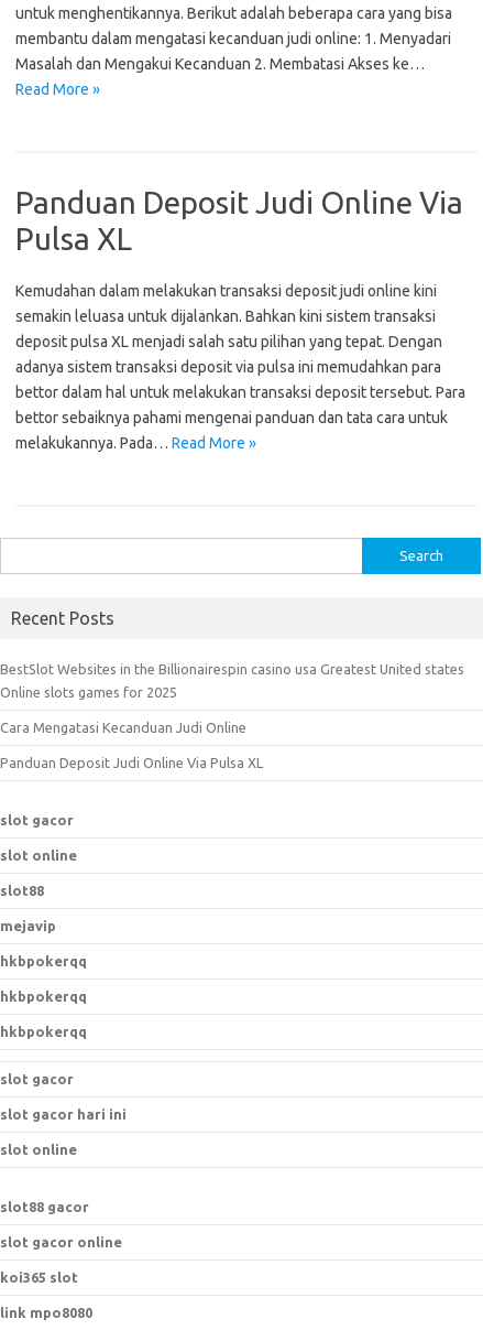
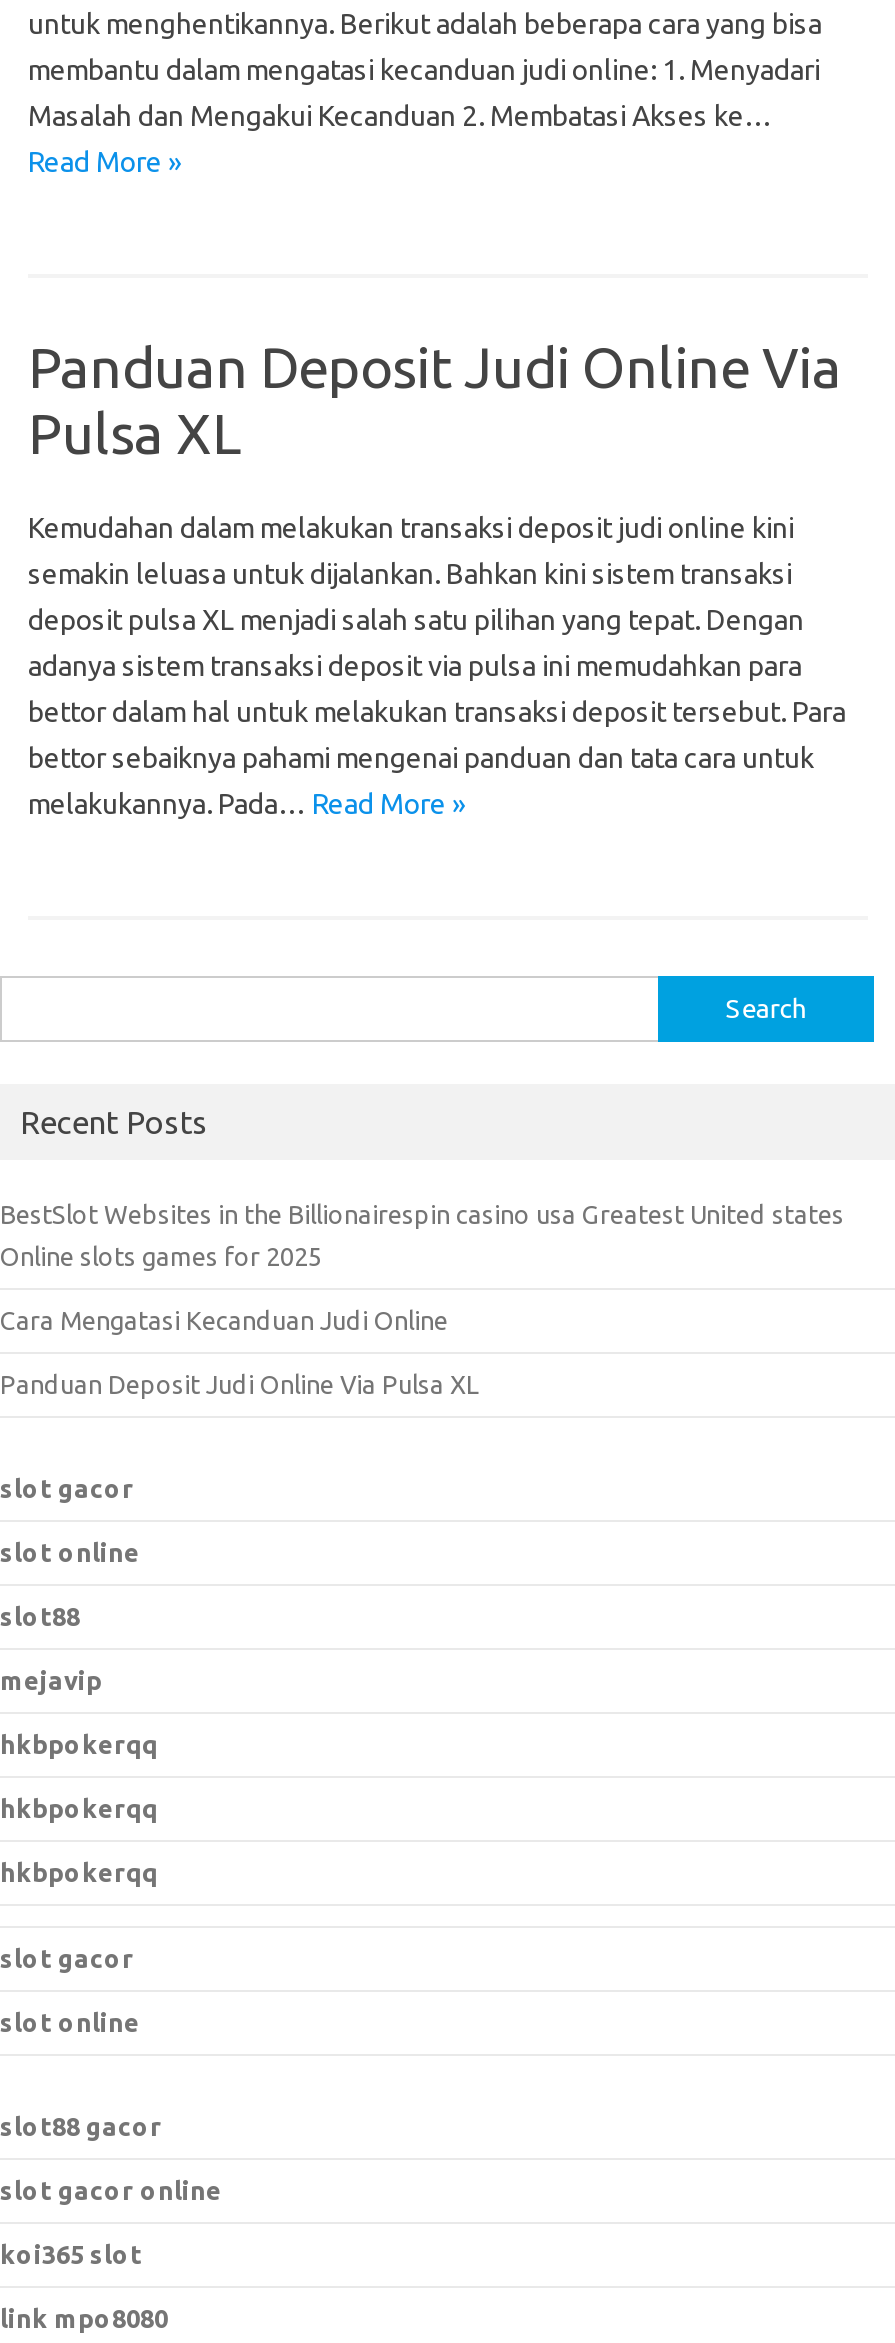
- slot gacor hari ini
